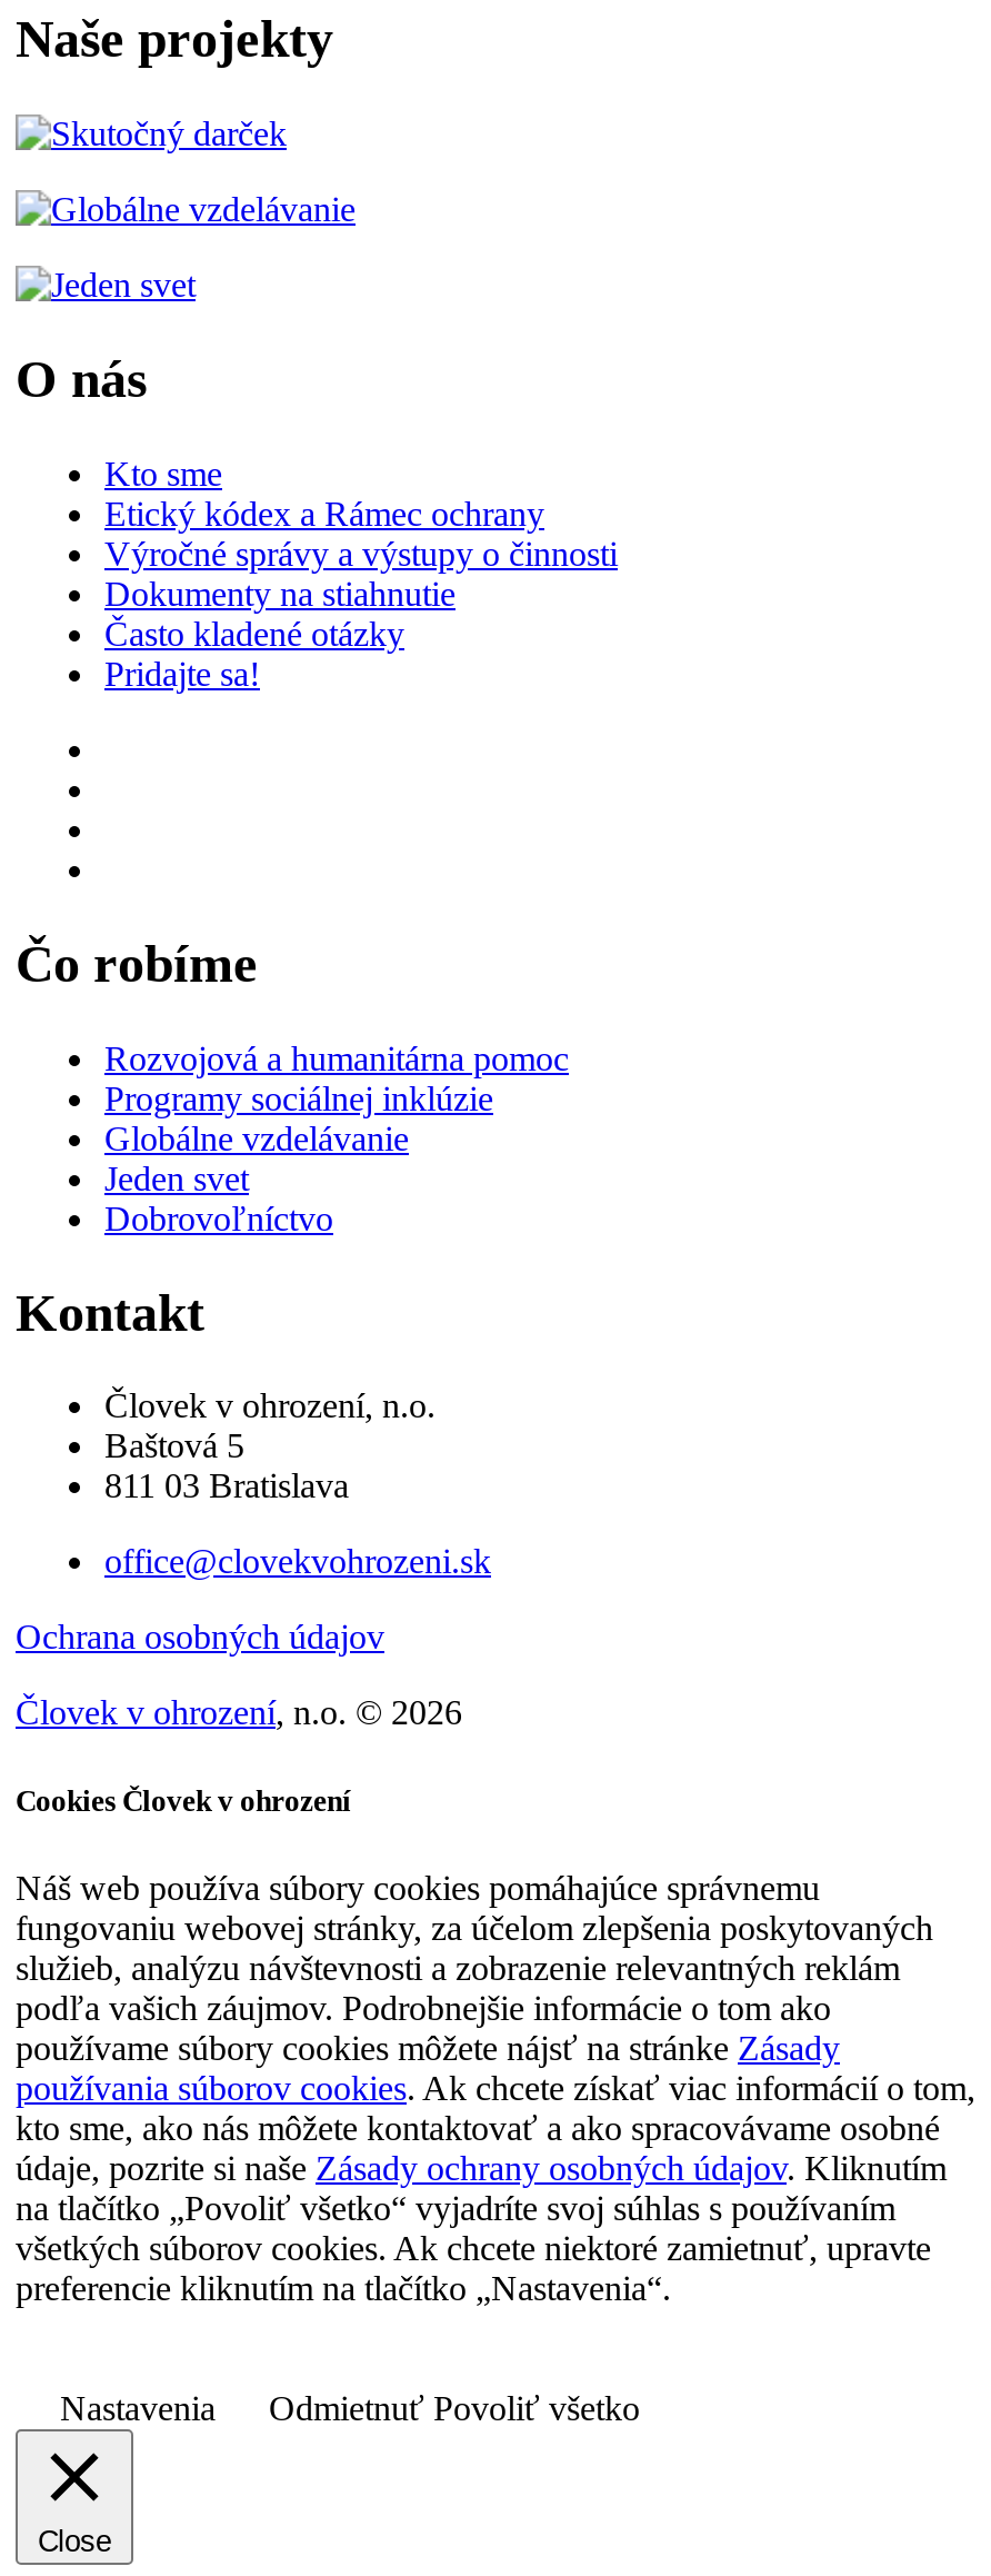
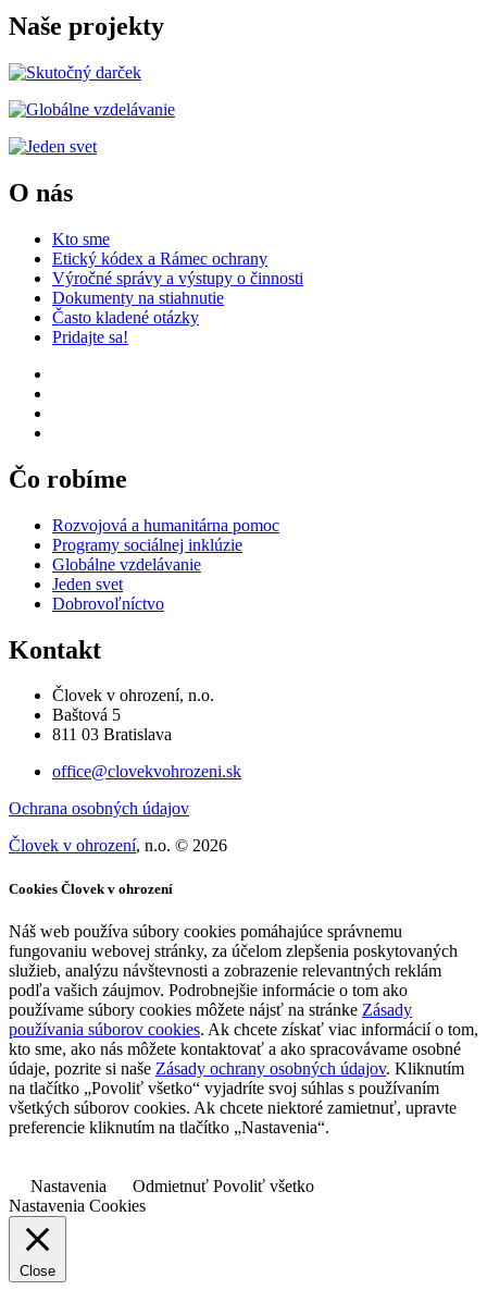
+ Nastavenia Cookies
